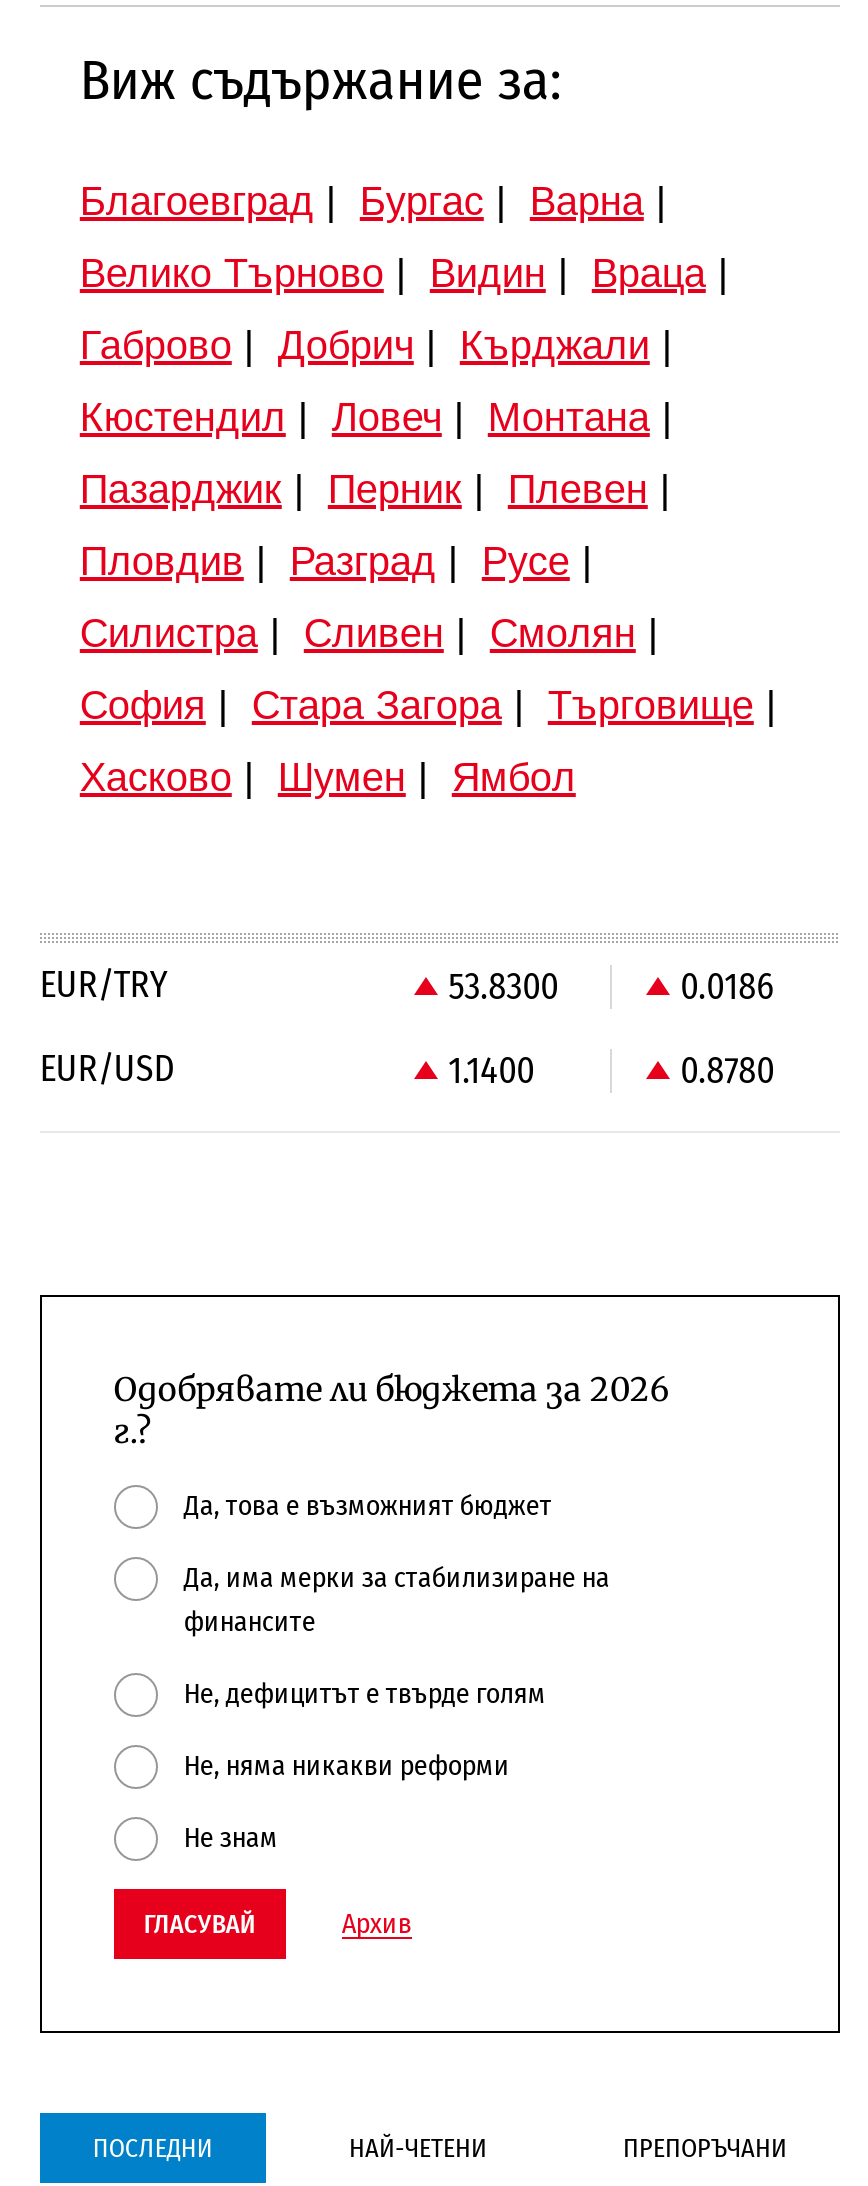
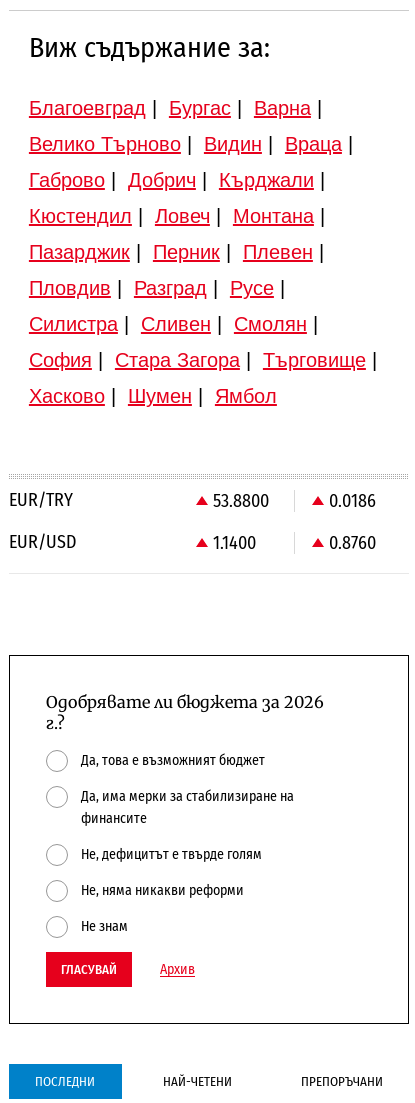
- 53.8300
+ 53.8800

- 0.8780
+ 0.8760
